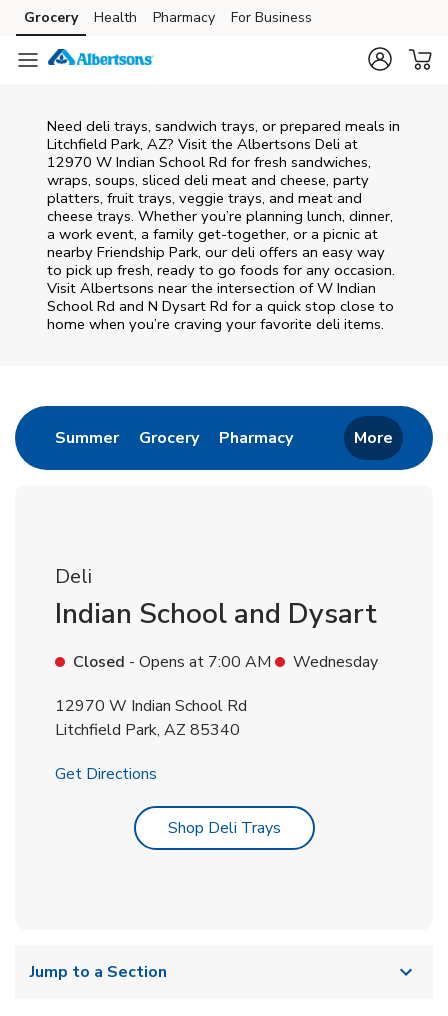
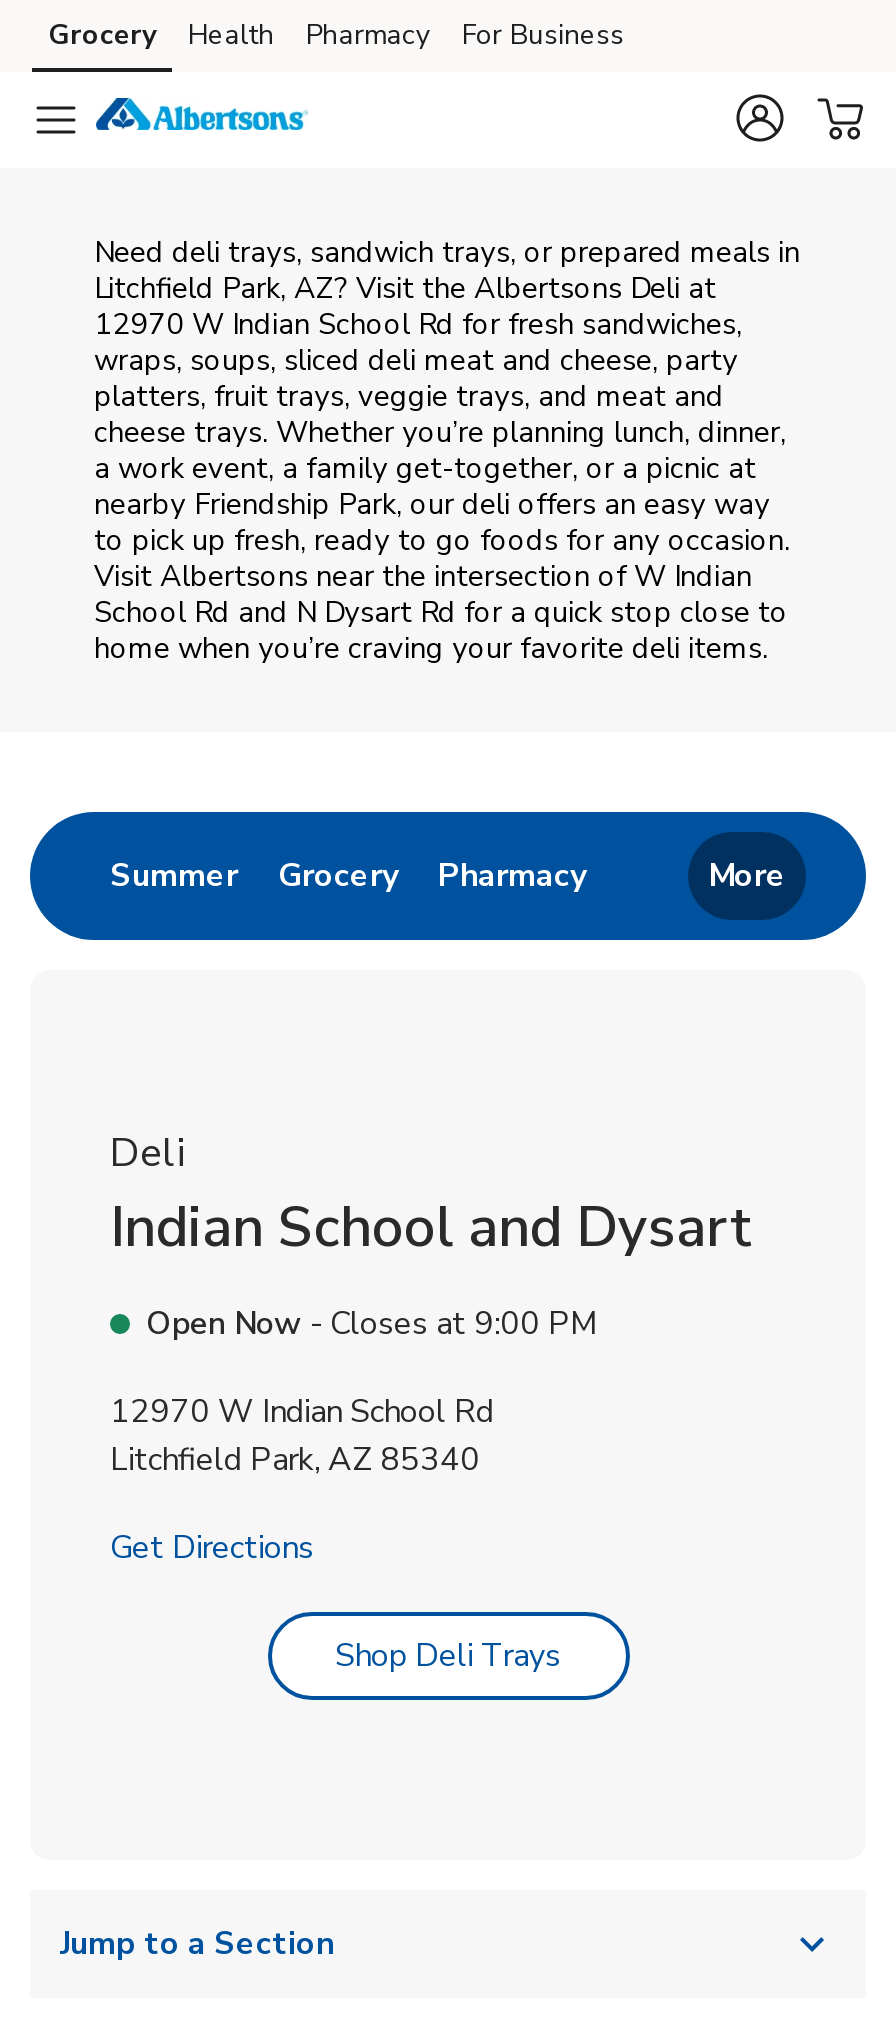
- Closed - Opens at 7:00 AM
- Wednesday
+ Open Now - Closes at 9:00 PM
